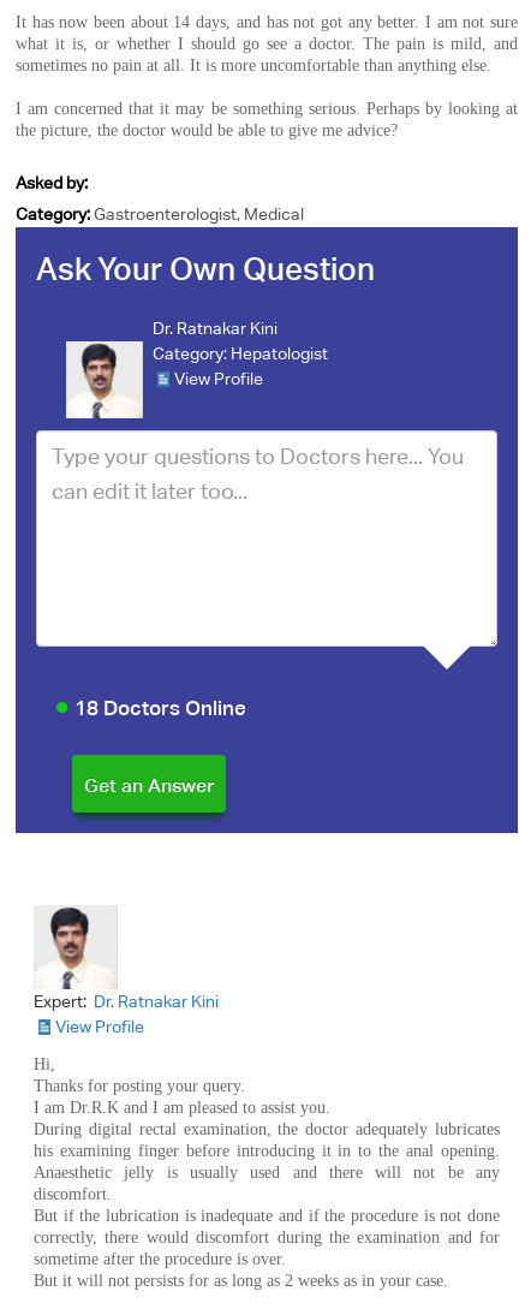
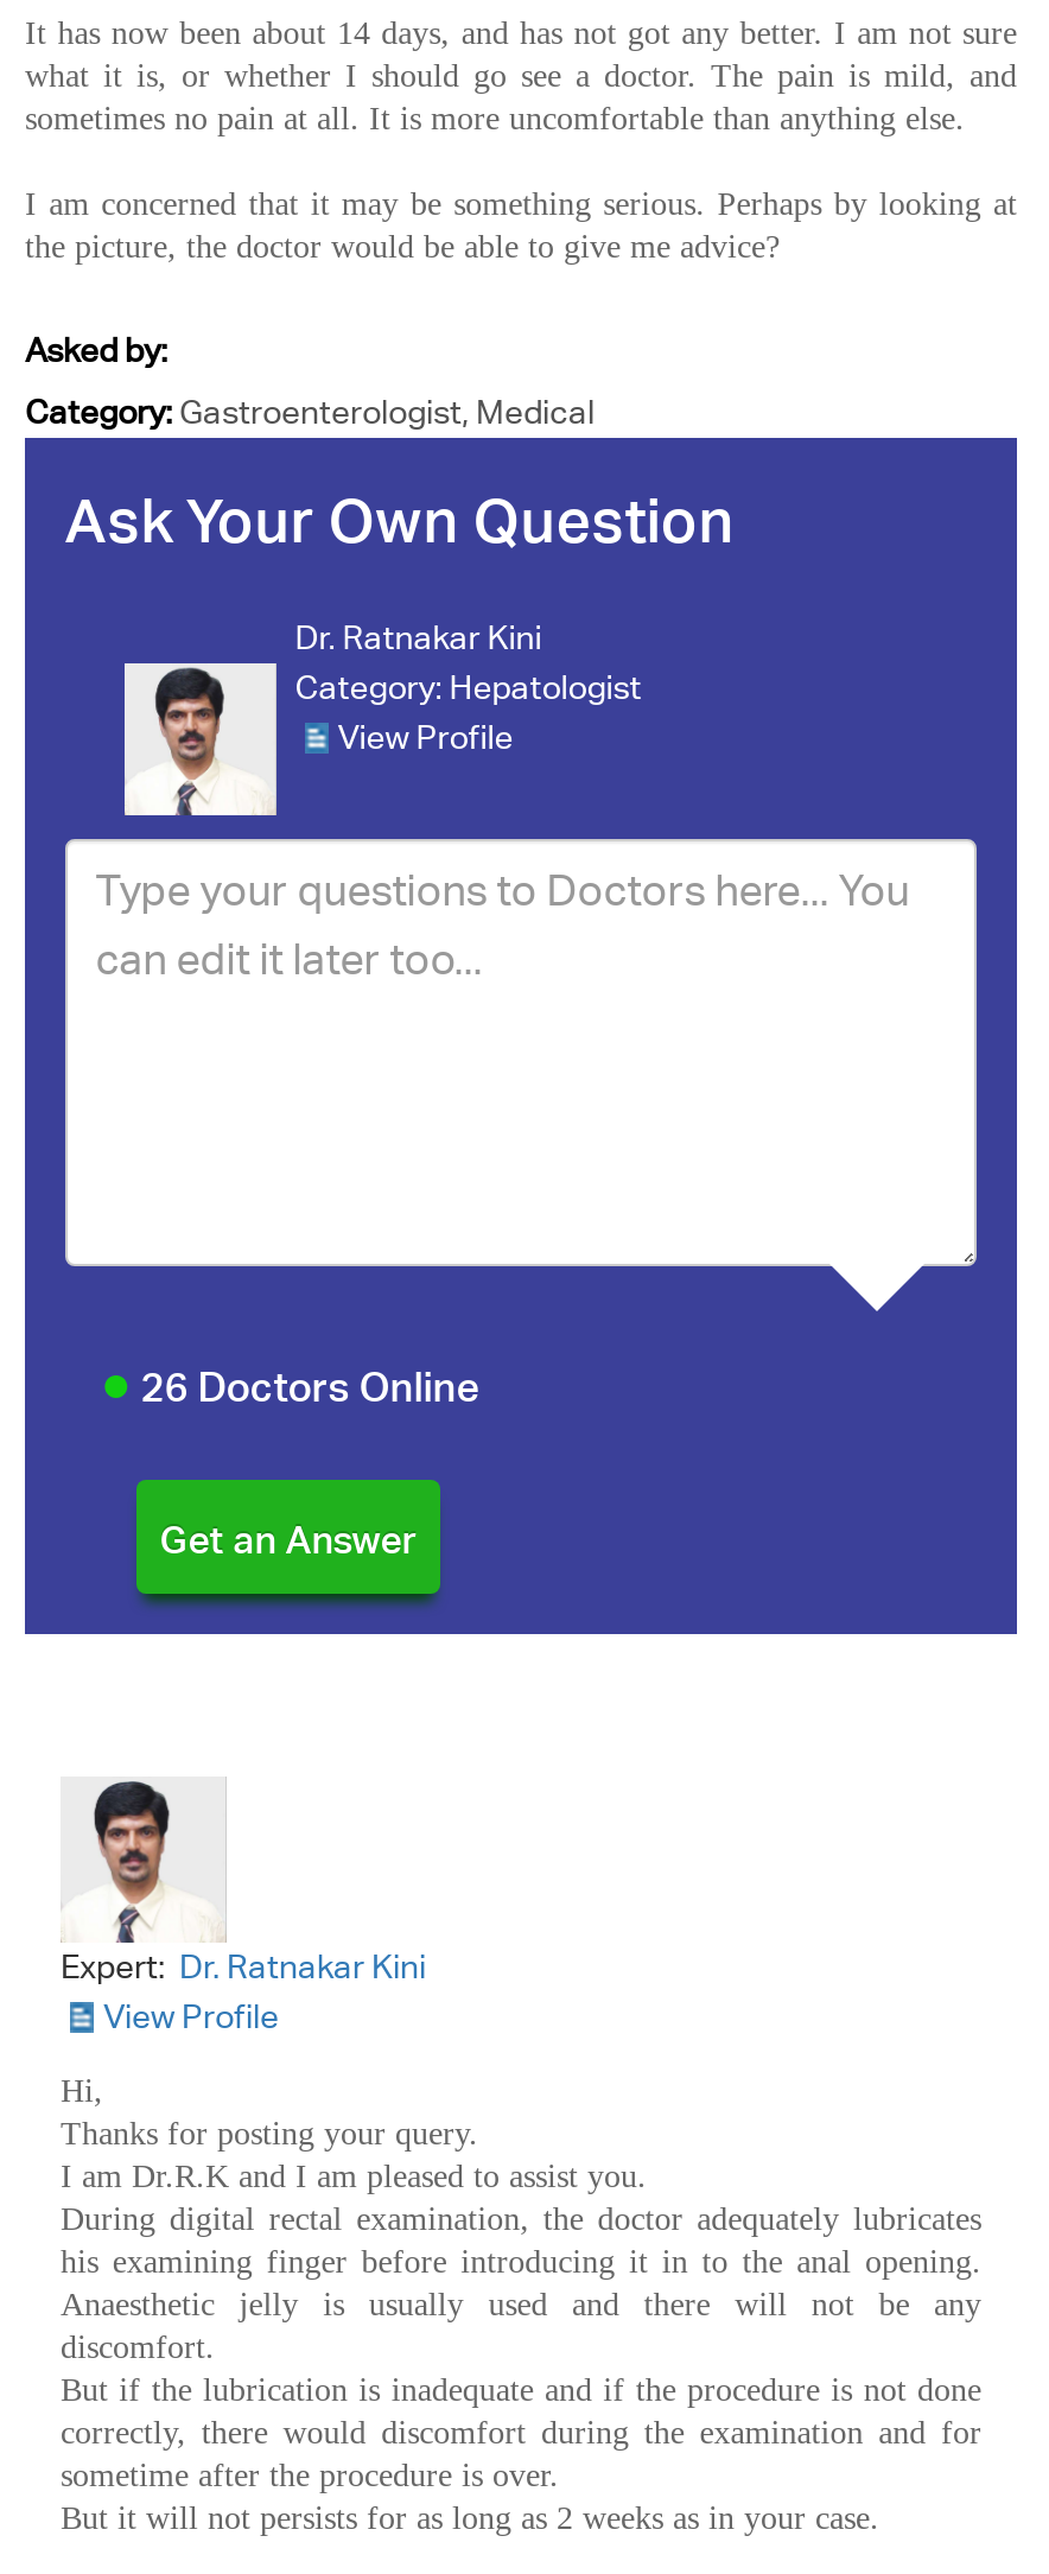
- 18 Doctors Online
+ 26 Doctors Online
